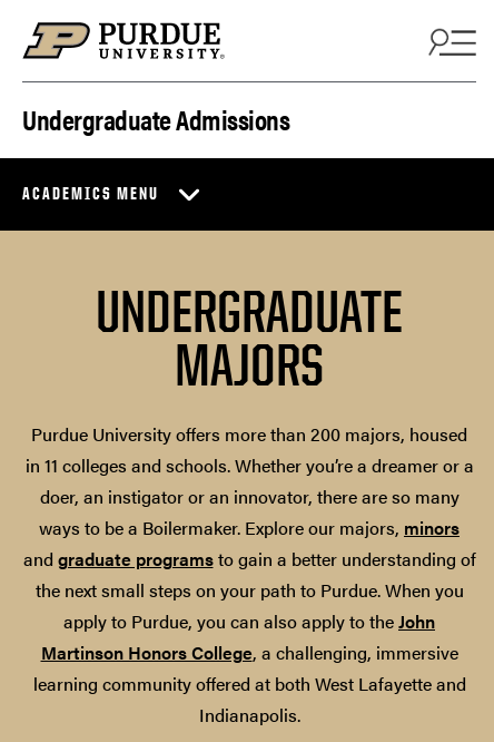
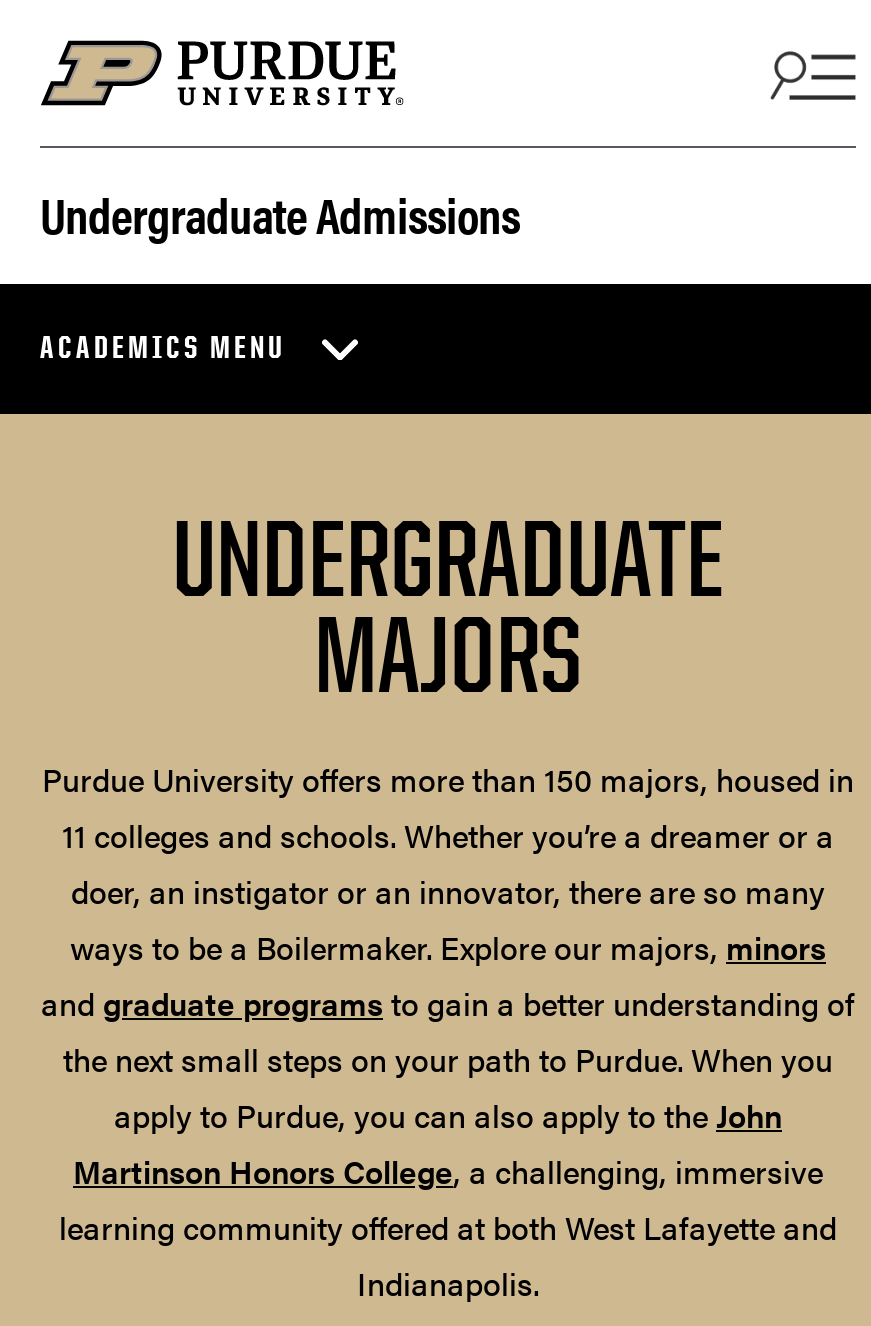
- Purdue University offers more than 200 majors, housed
- in 11 colleges and schools. Whether you’re a dreamer or a
+ Purdue University offers more than 150 majors, housed in
+ 11 colleges and schools. Whether you’re a dreamer or a
